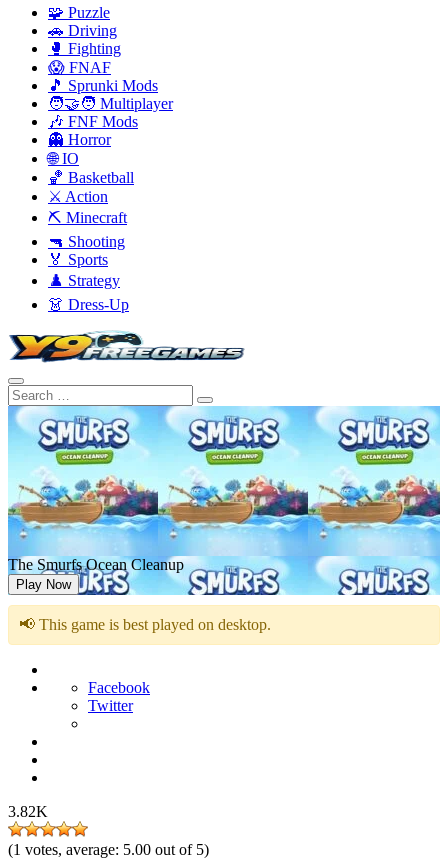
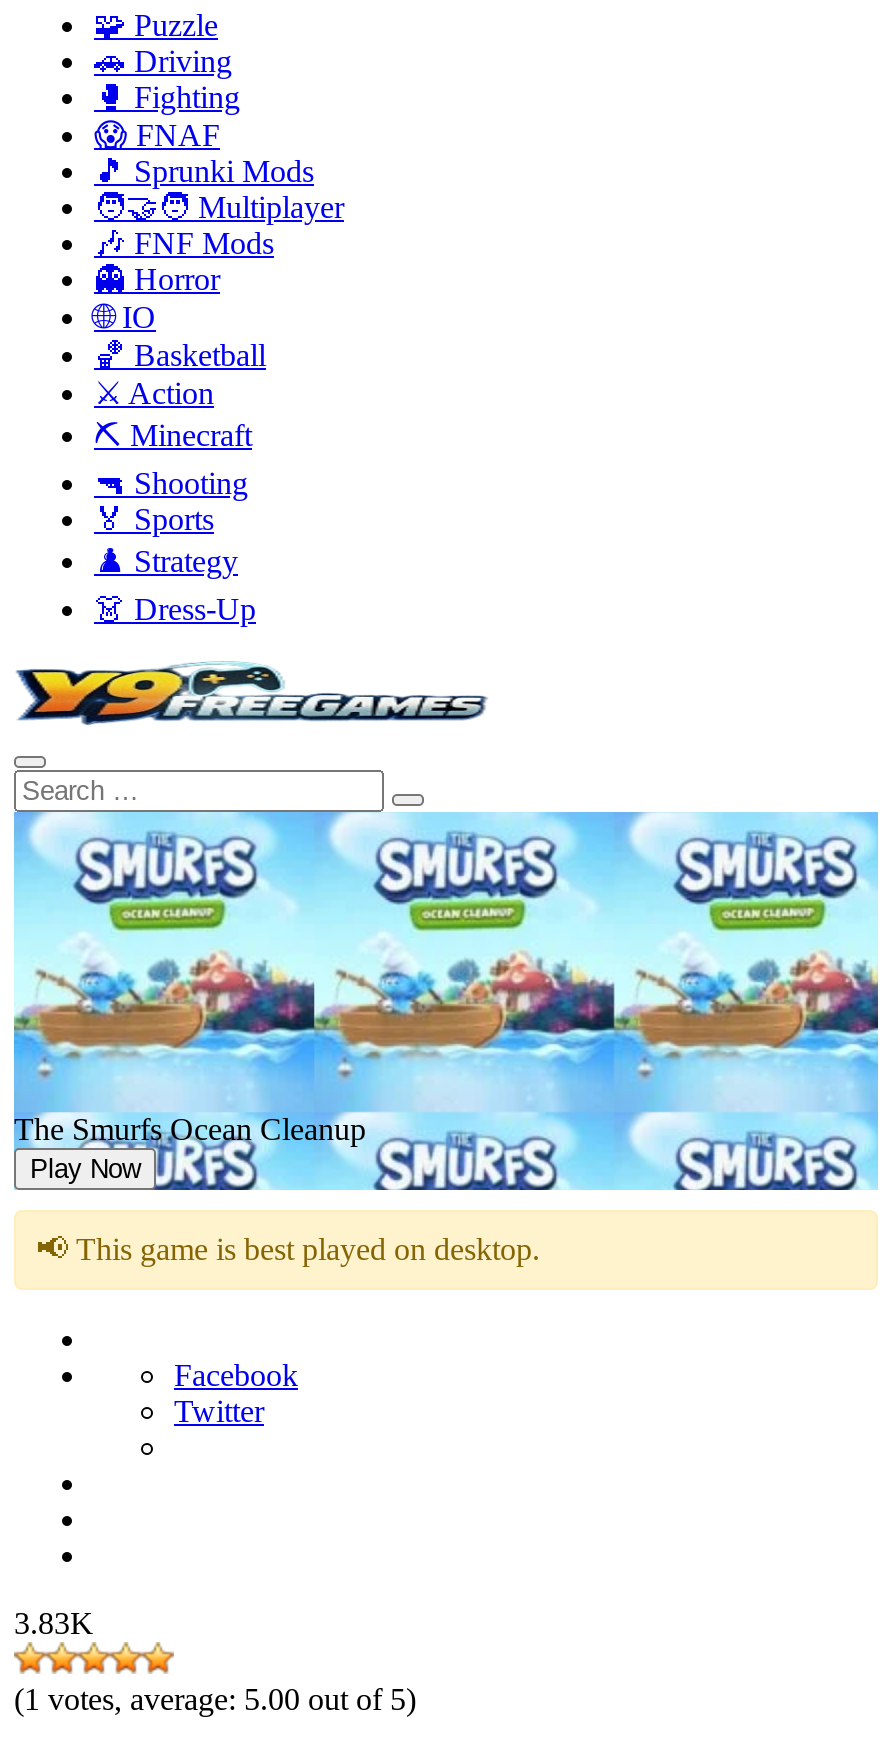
- 3.82K
+ 3.83K
